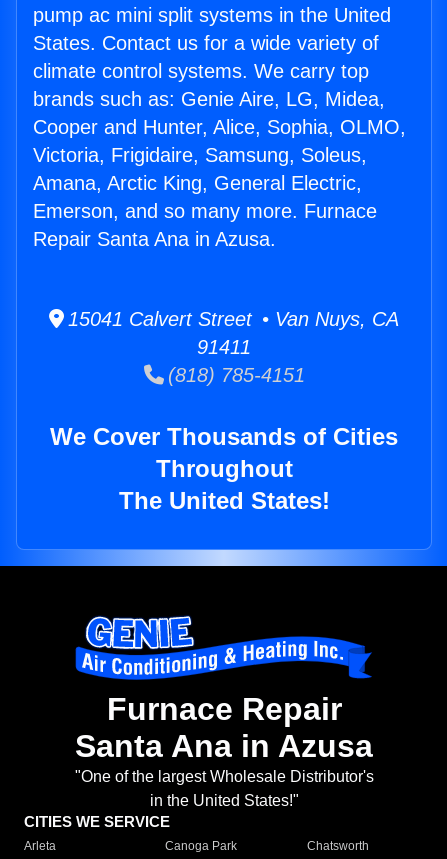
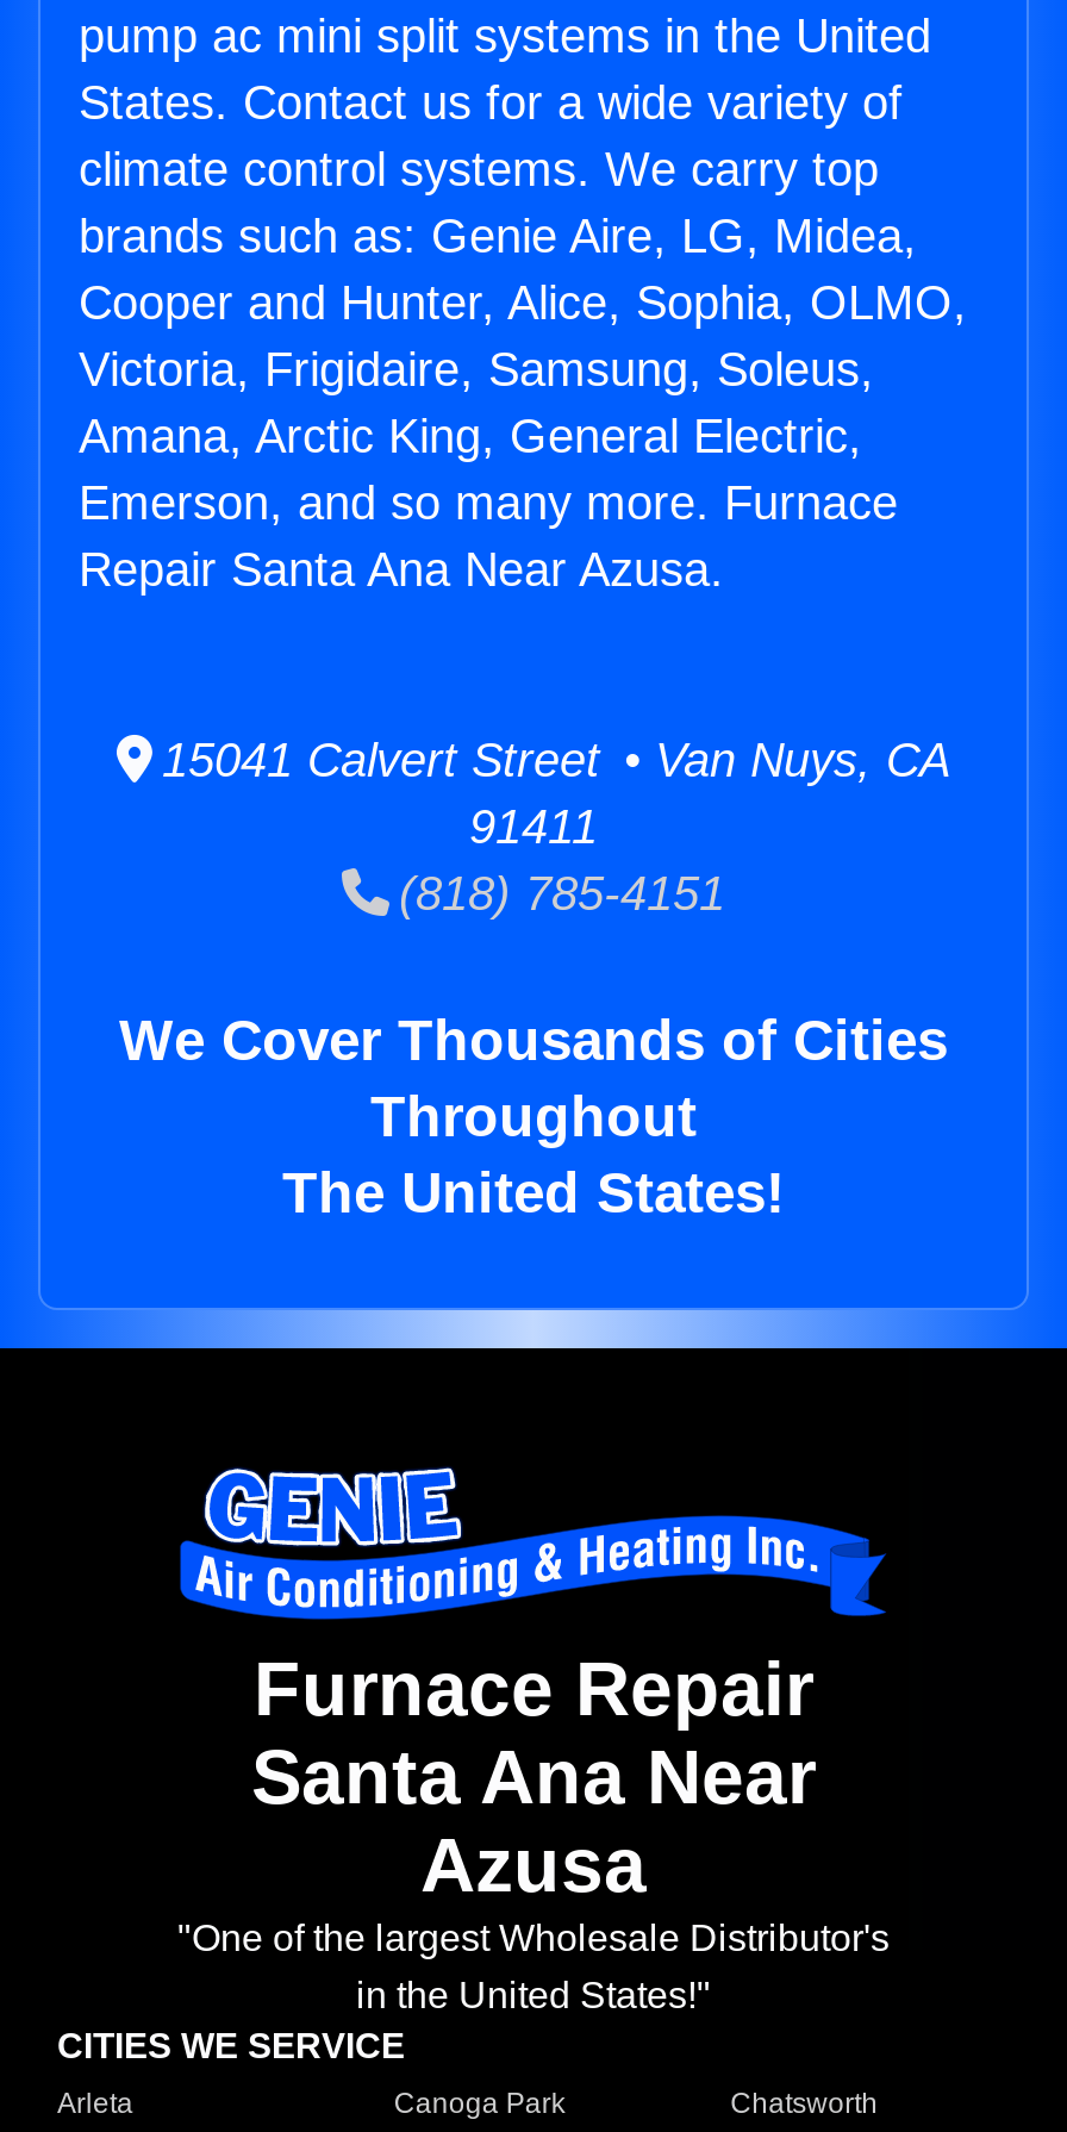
- Repair Santa Ana in Azusa.
+ Repair Santa Ana Near Azusa.

- Santa Ana in Azusa
+ Santa Ana Near
+ Azusa
